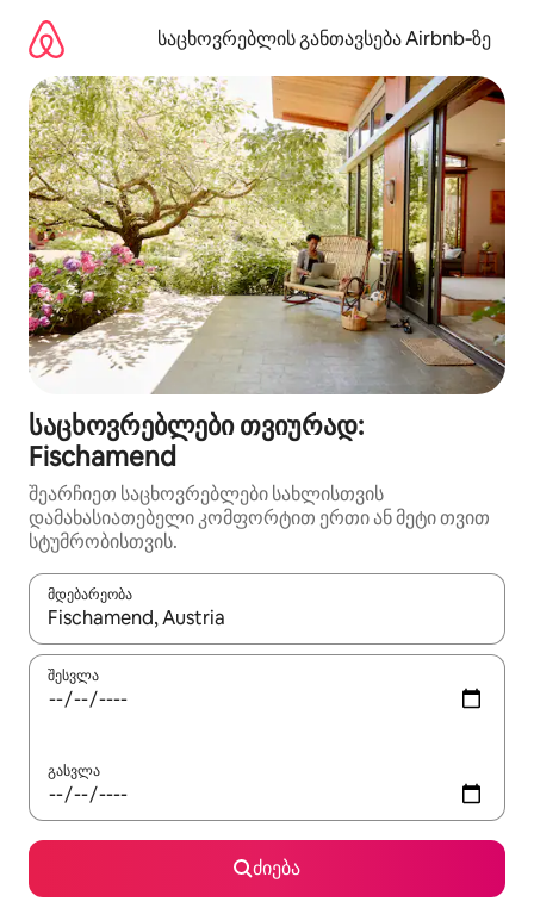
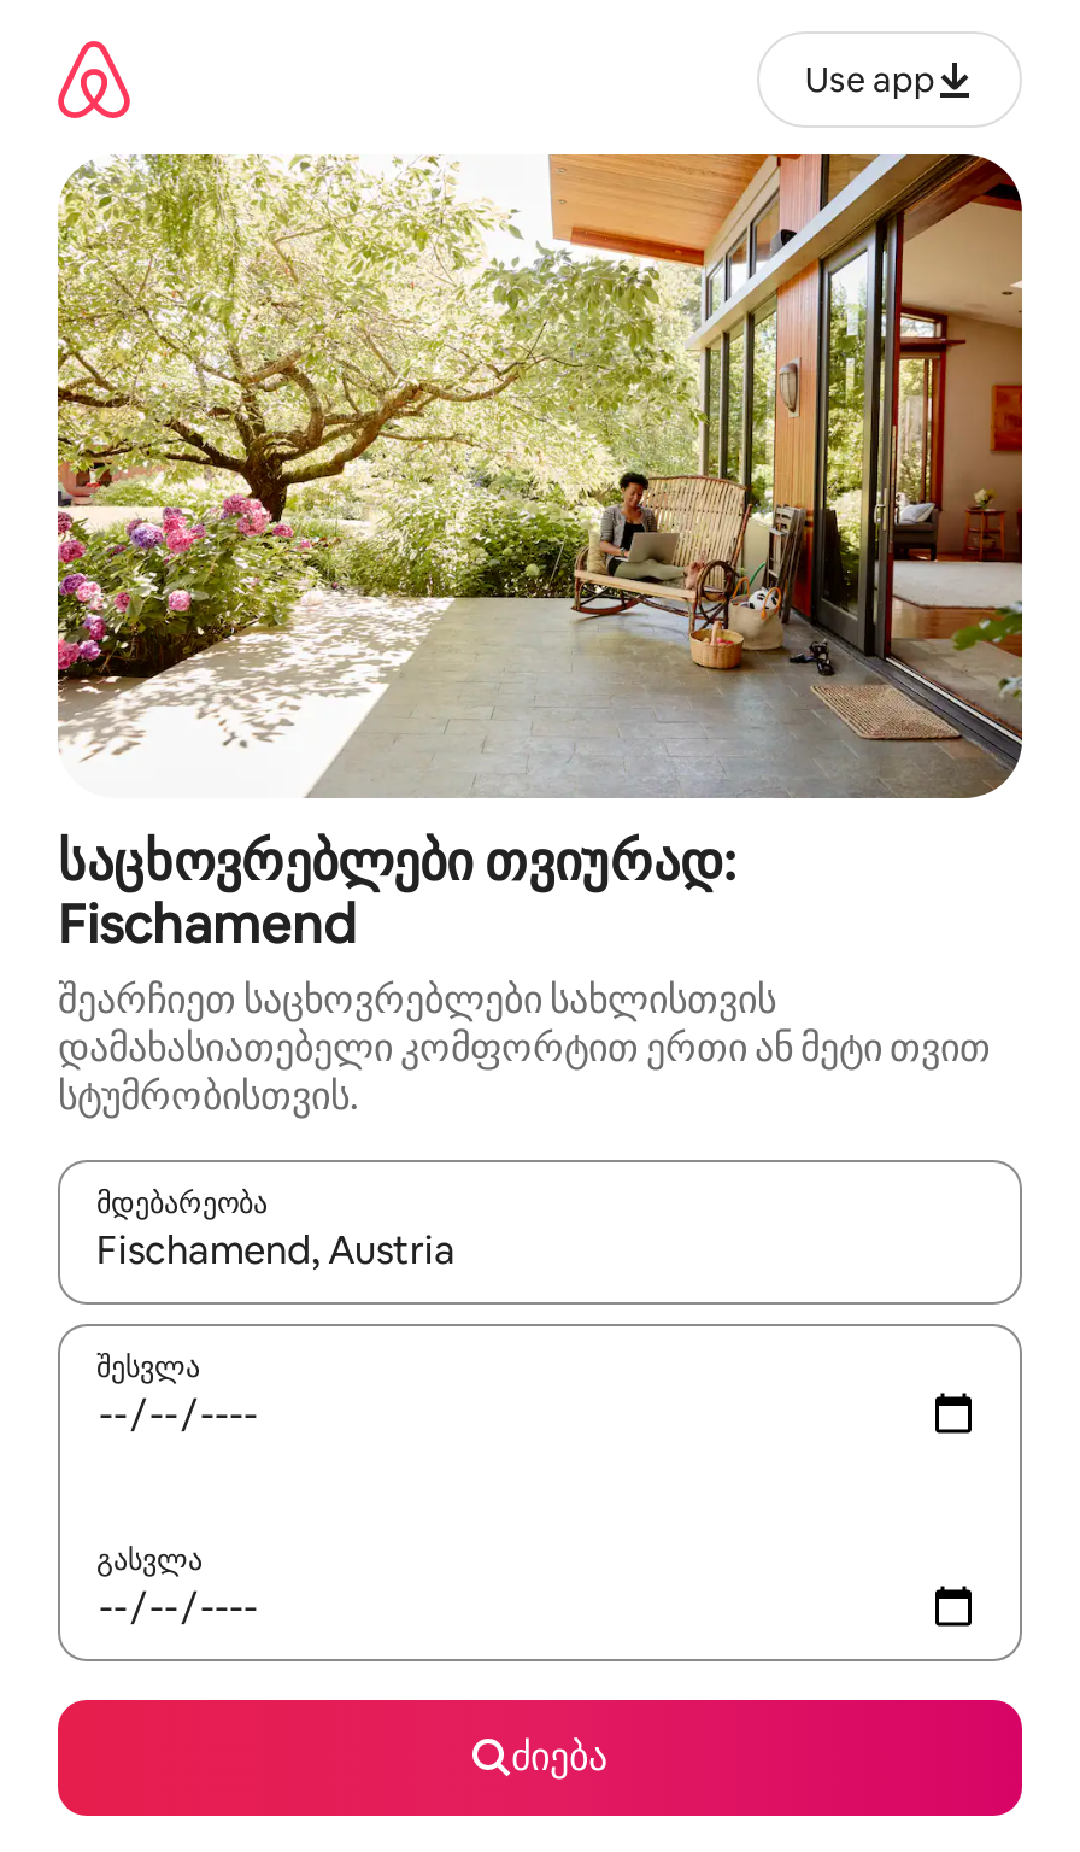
- საცხოვრებლის განთავსება Airbnb‑ზე
+ Use app
